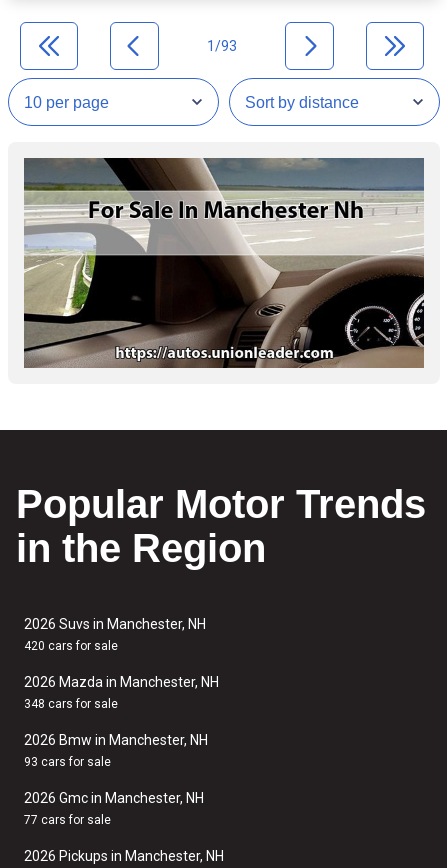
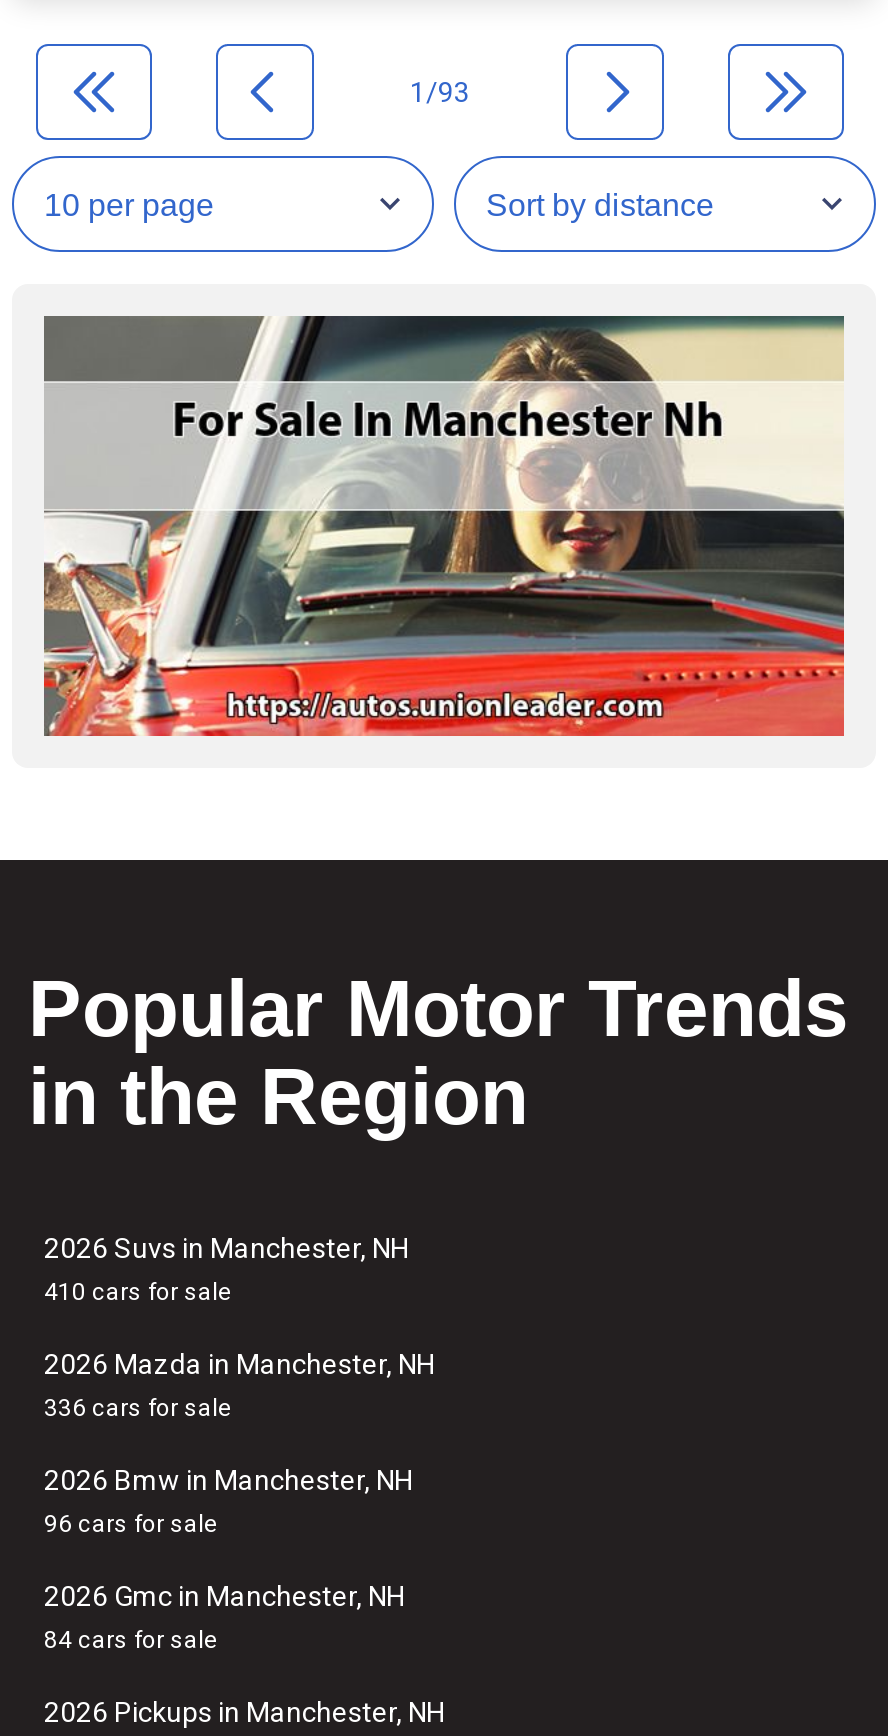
- [image]
+ [image]

- 420 cars for sale
+ 410 cars for sale

- 348 cars for sale
+ 336 cars for sale

- 93 cars for sale
+ 96 cars for sale

- 77 cars for sale
+ 84 cars for sale
